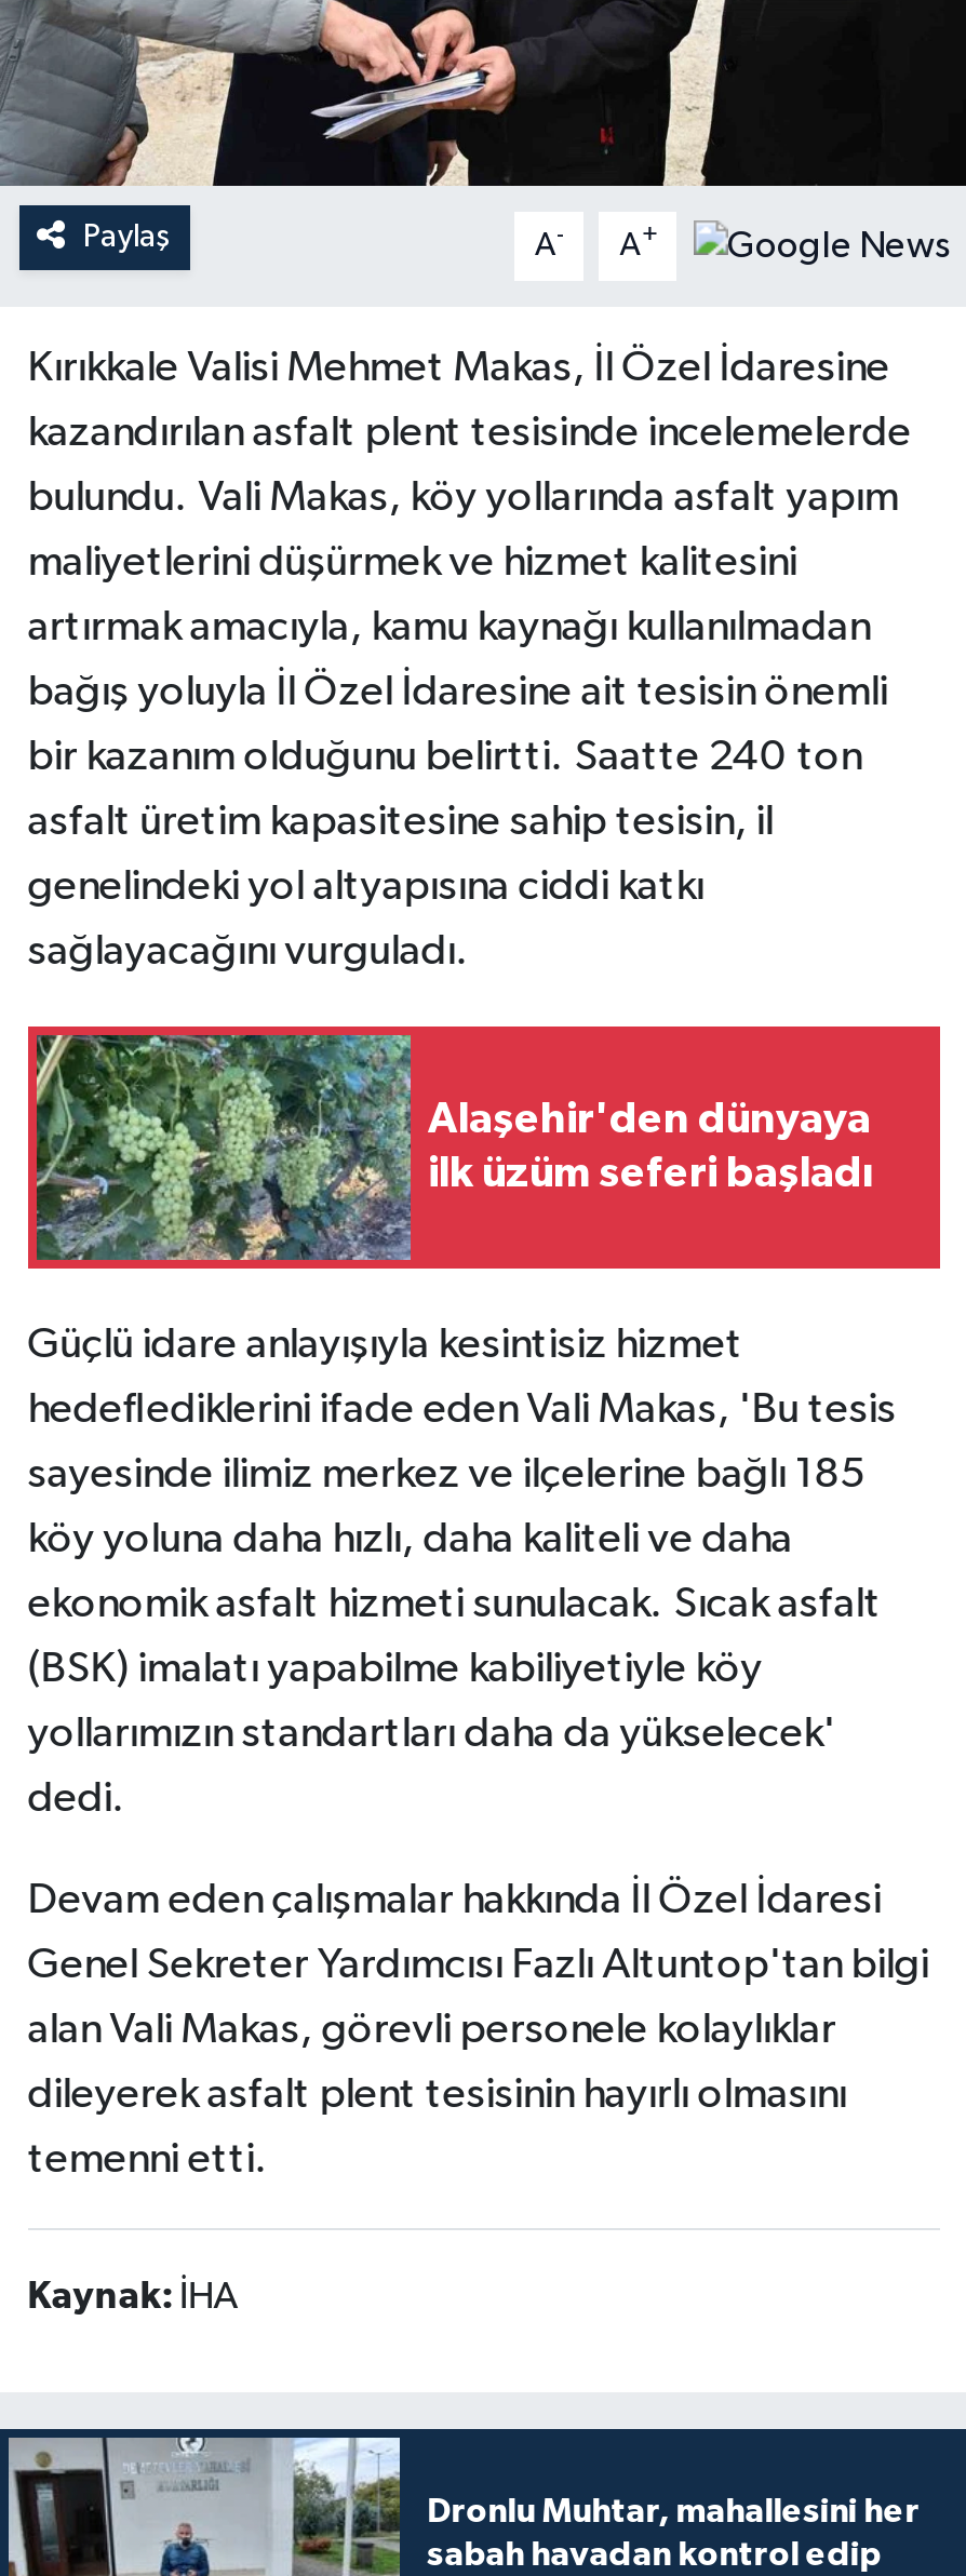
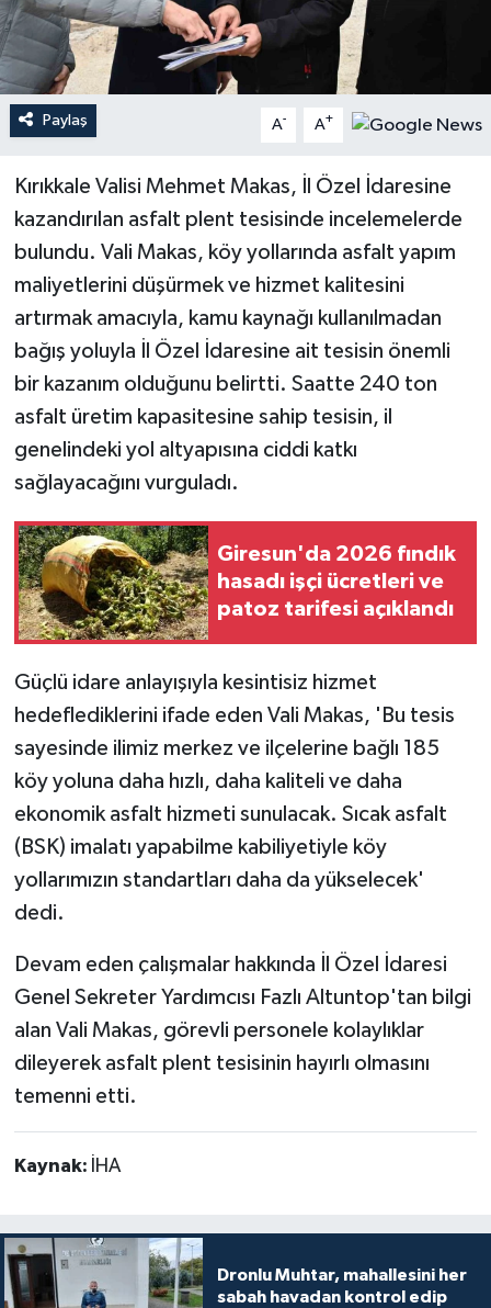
- [image]
- Alaşehir'den dünyaya
- ilk üzüm seferi başladı
+ [image]
+ Giresun'da 2026 fındık
+ hasadı işçi ücretleri ve
+ patoz tarifesi açıklandı
